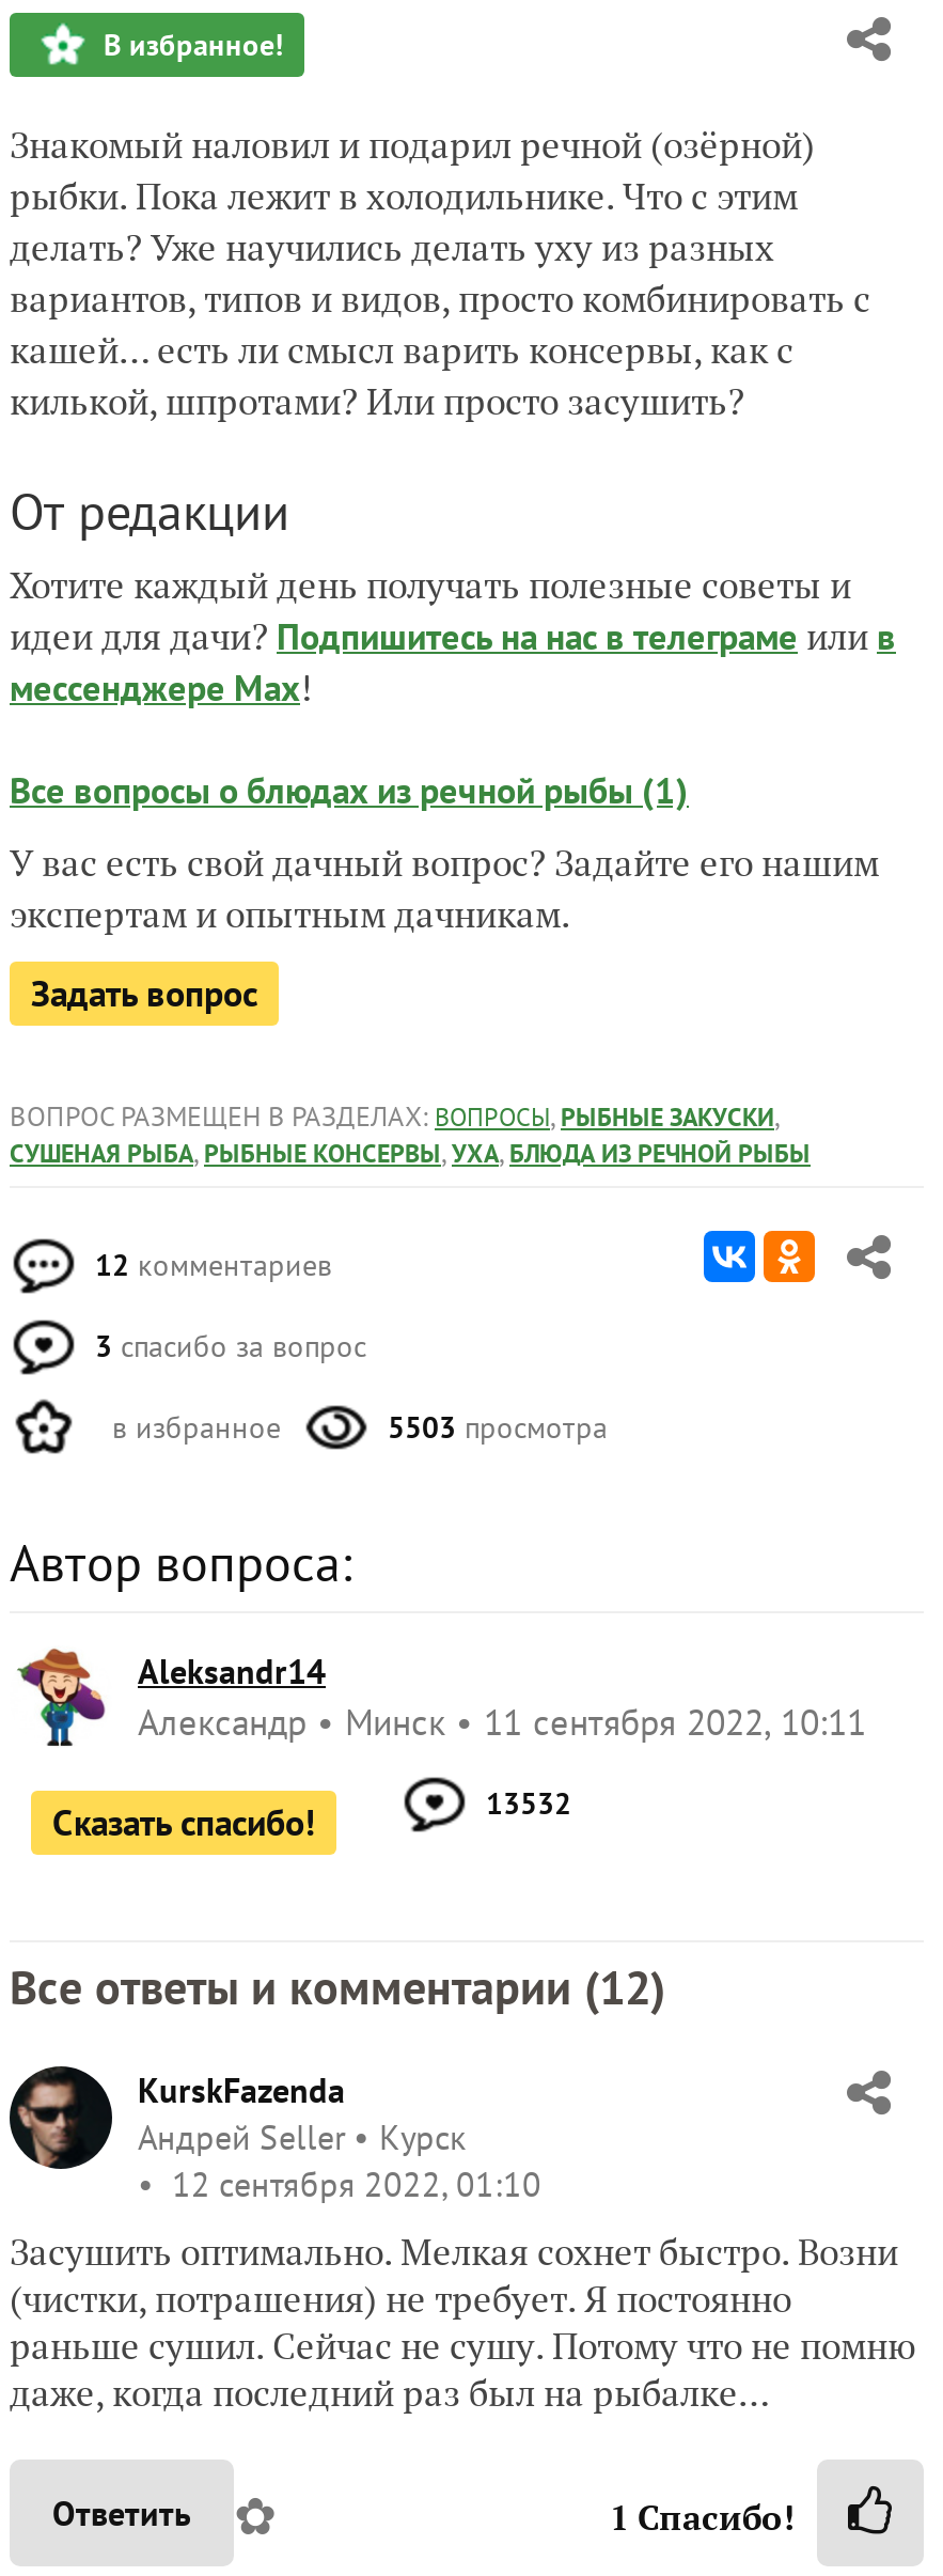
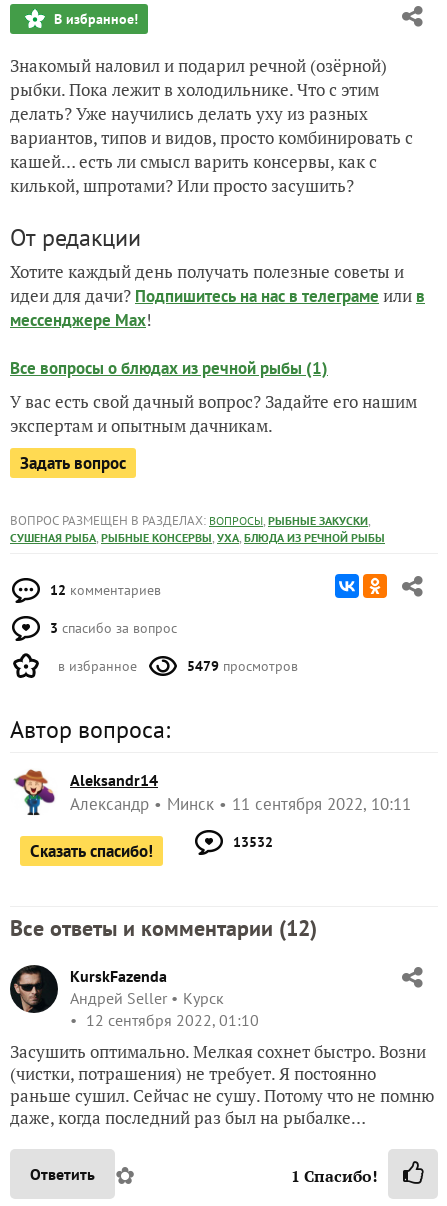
- 5503 просмотра
+ 5479 просмотров
